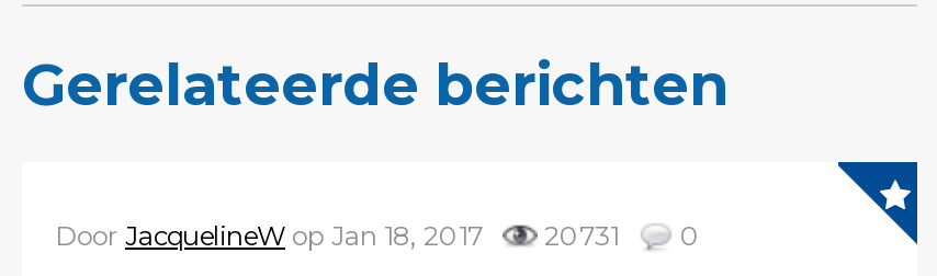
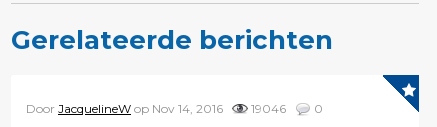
- Door JacquelineW op Jan 18, 2017
+ Door JacquelineW op Nov 14, 2016

- 20731
+ 19046
